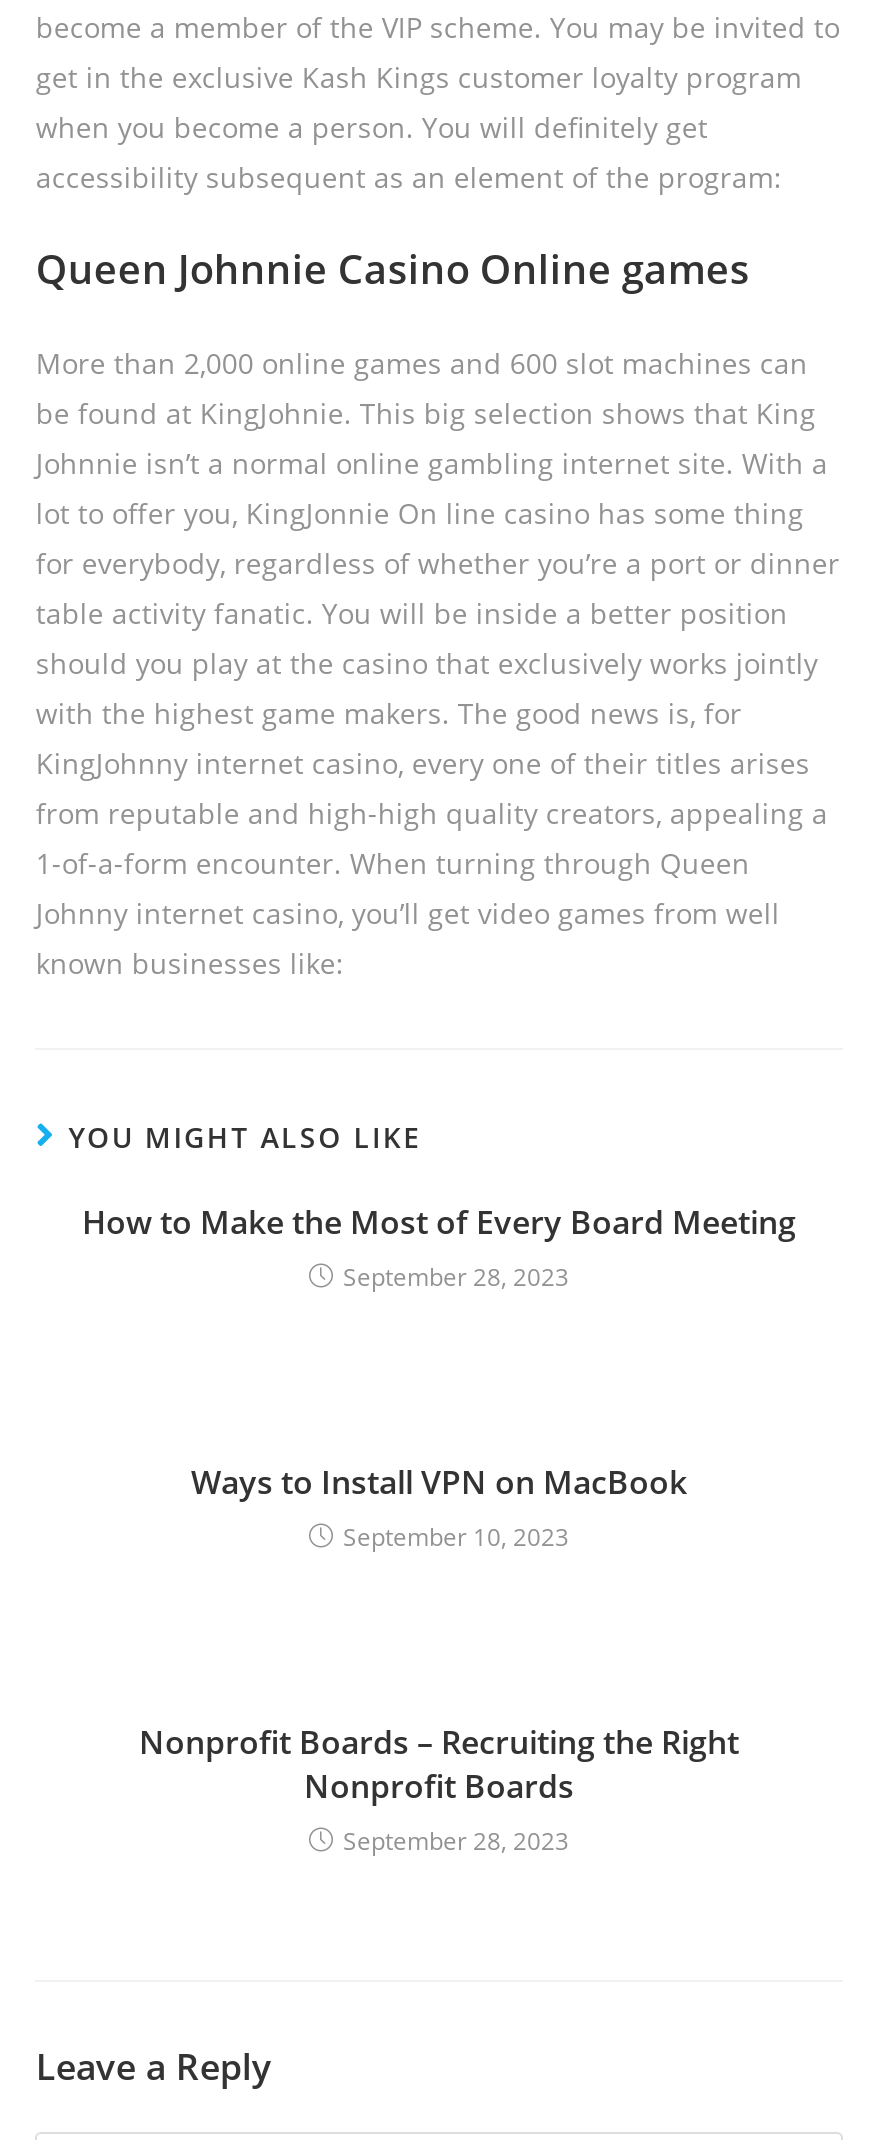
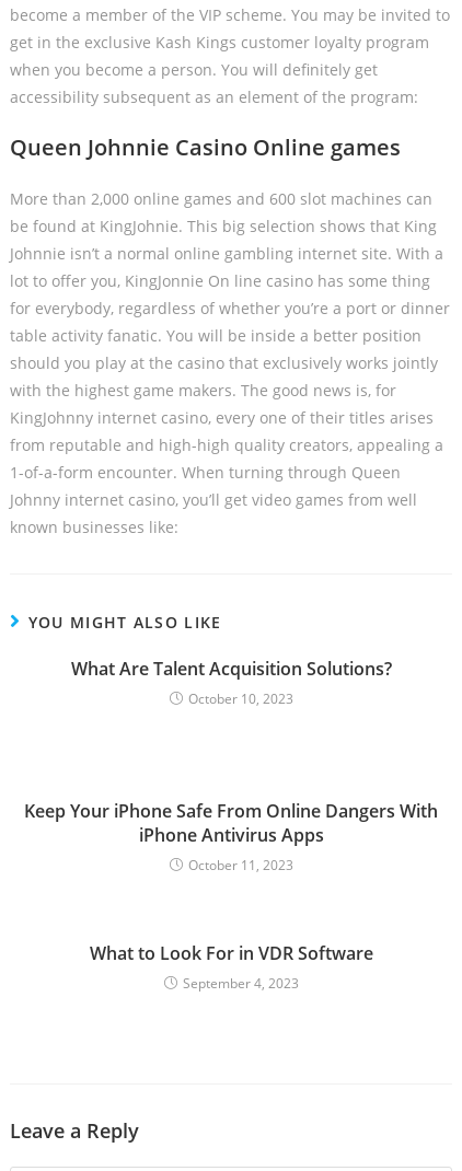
- How to Make the Most of Every Board Meeting
- September 28, 2023
+ What Are Talent Acquisition Solutions?
+ October 10, 2023

- Ways to Install VPN on MacBook
- September 10, 2023
+ Keep Your iPhone Safe From Online Dangers With
+ iPhone Antivirus Apps
+ October 11, 2023

- Nonprofit Boards – Recruiting the Right
- Nonprofit Boards
- September 28, 2023
+ What to Look For in VDR Software
+ September 4, 2023
